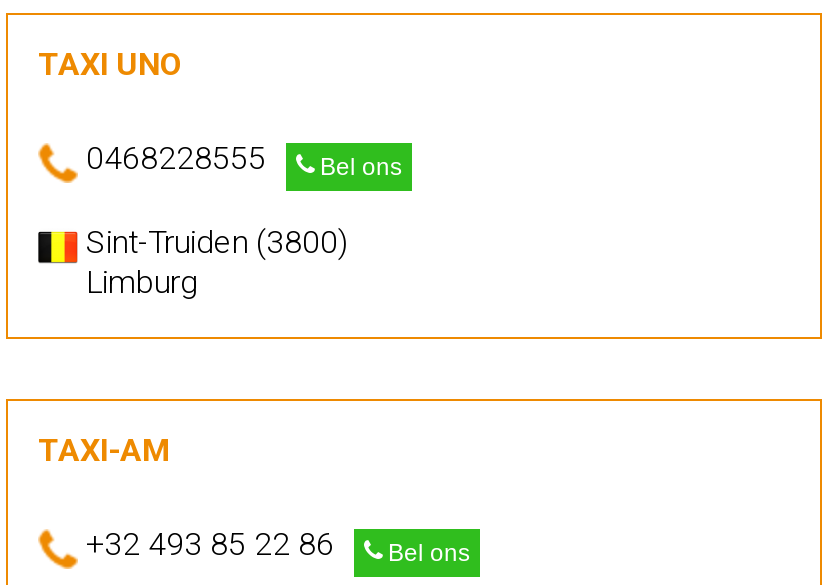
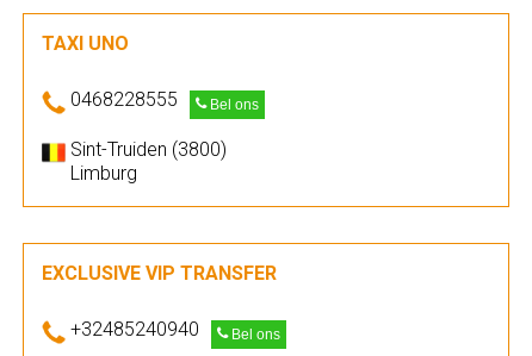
- TAXI-AM
+ EXCLUSIVE VIP TRANSFER

- +32 493 85 22 86 Bel ons
+ +32485240940 Bel ons
